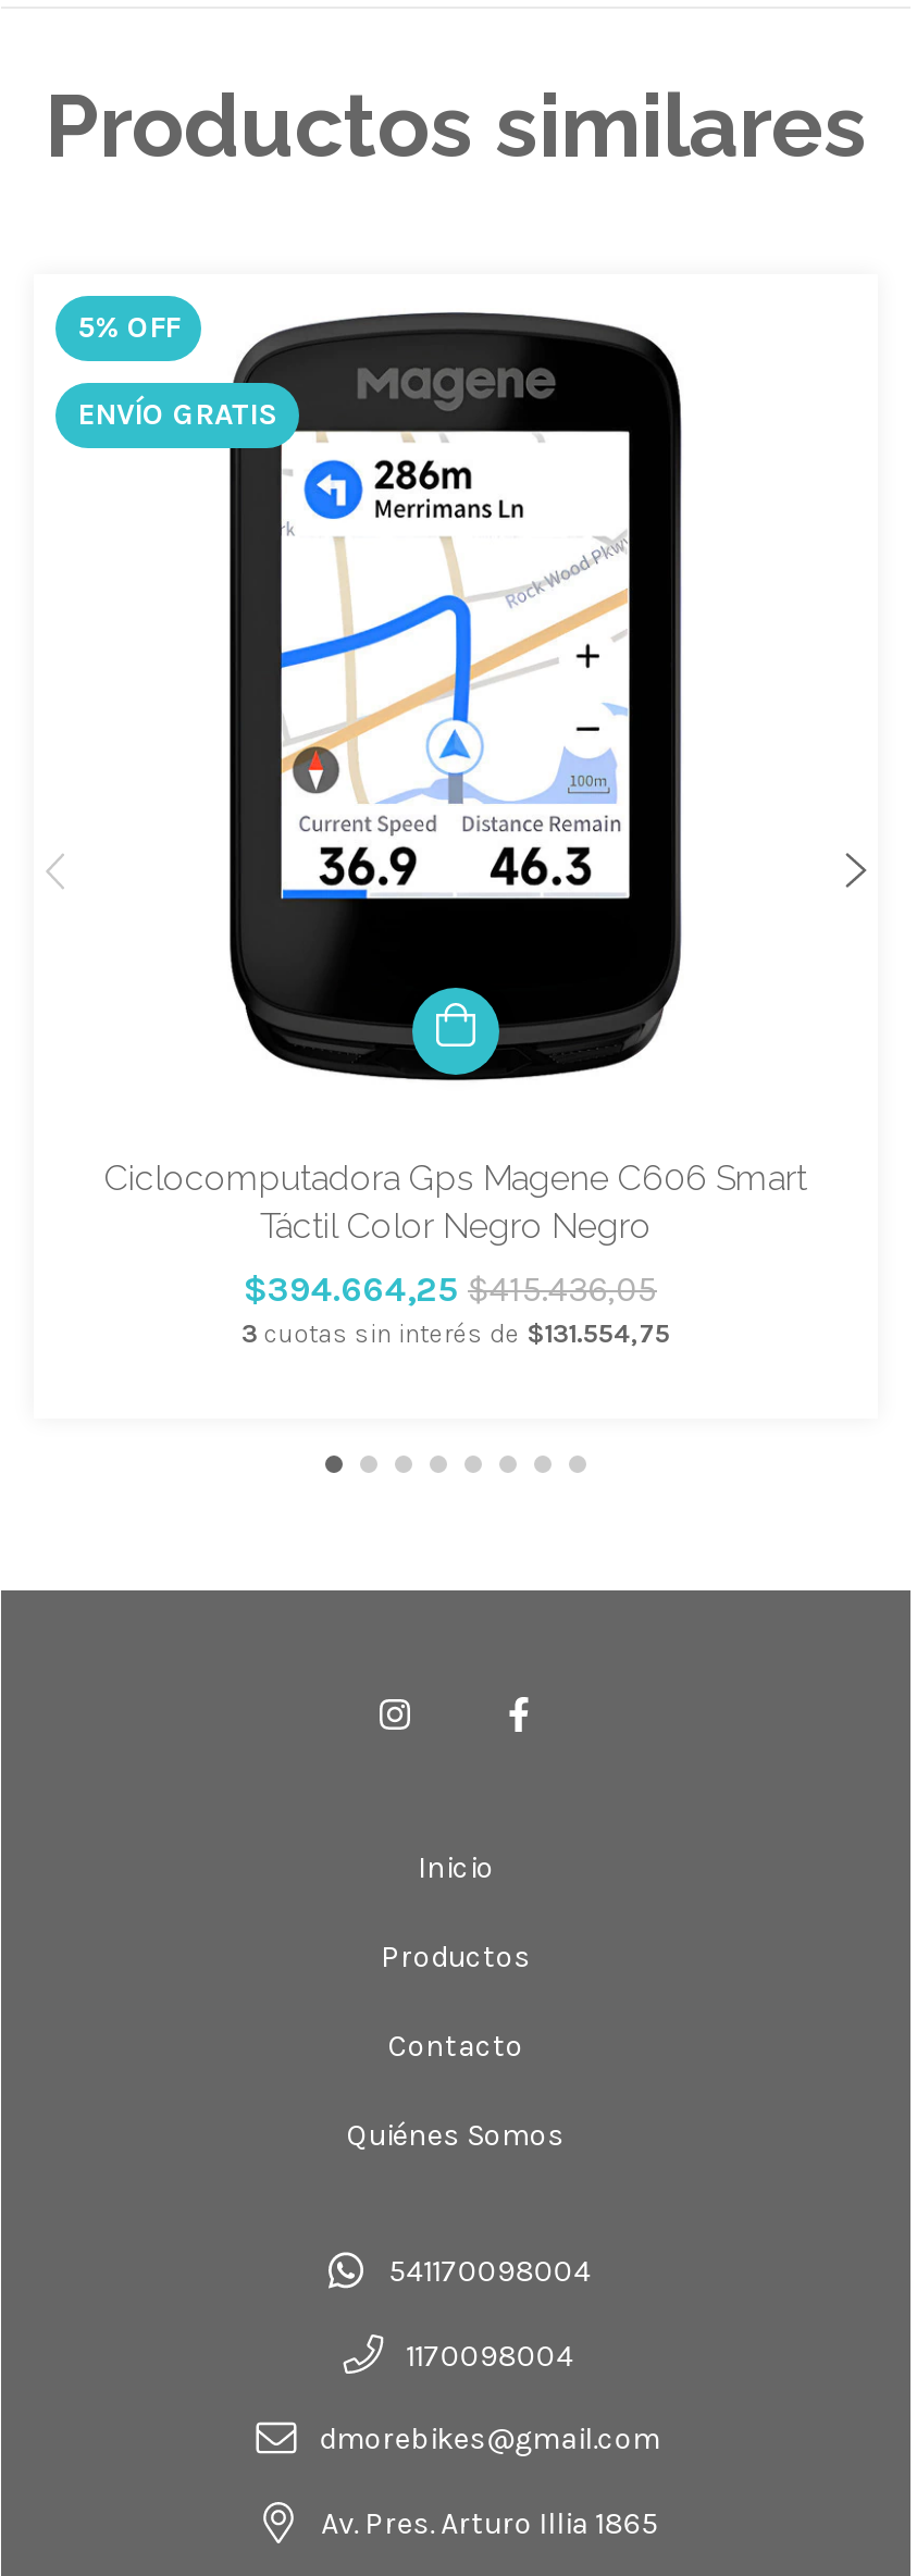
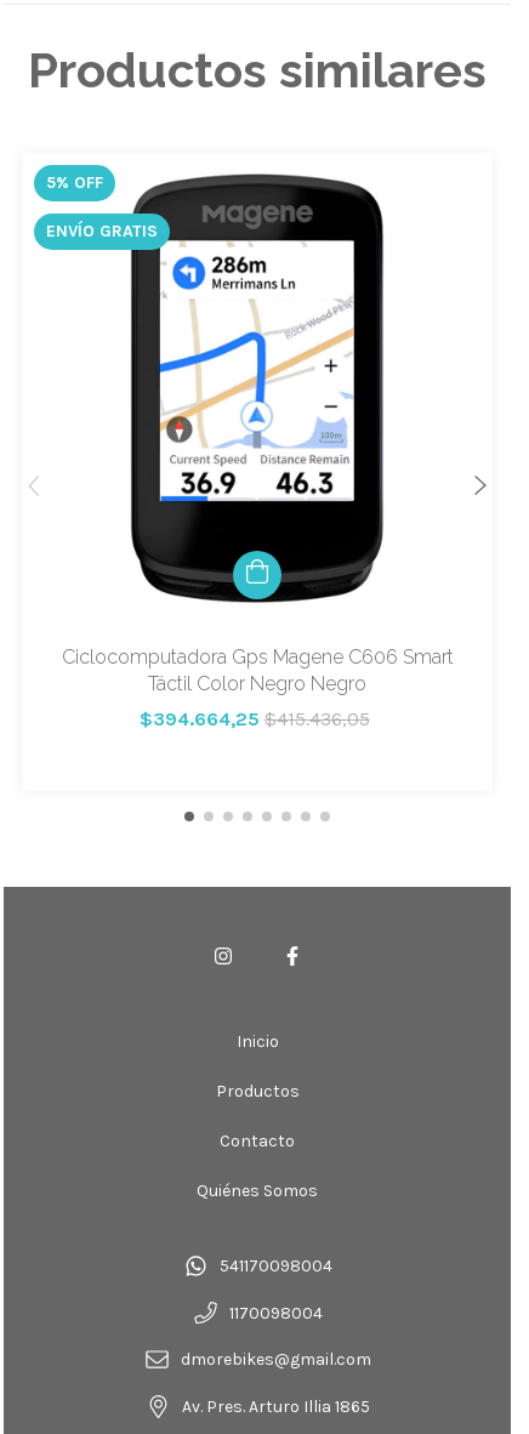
- 3 cuotas sin interés de $131.554,75
